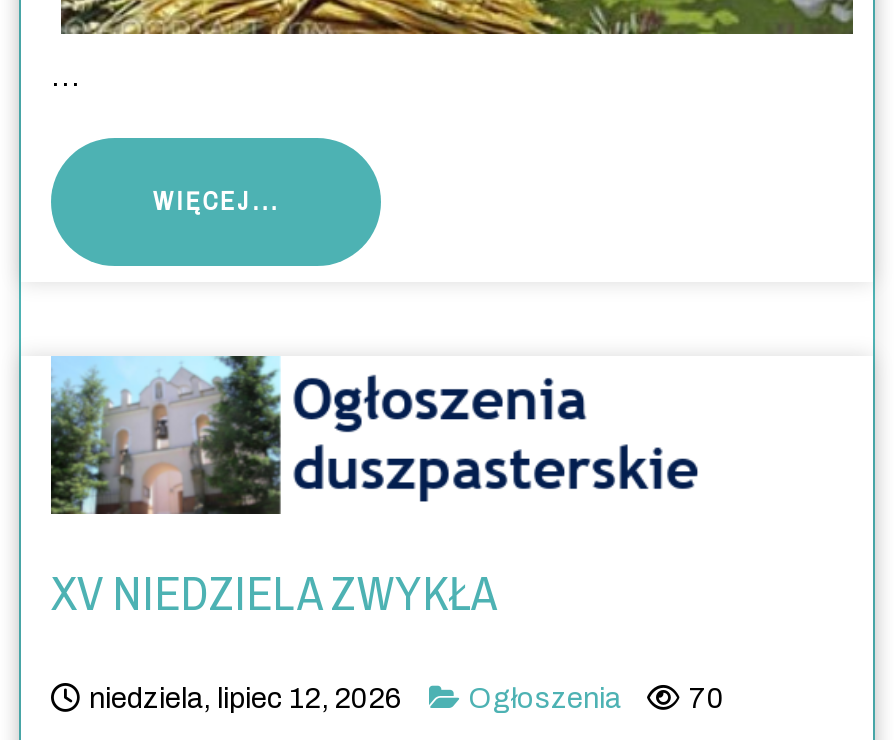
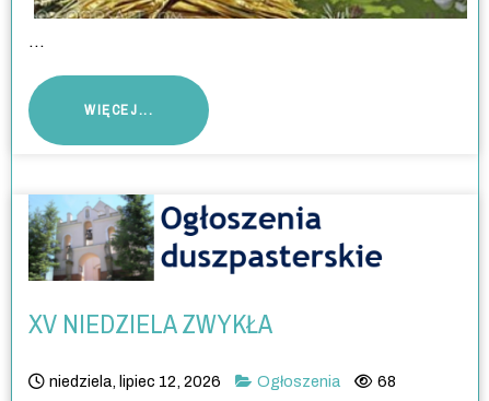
- niedziela, lipiec 12, 2026 Ogłoszenia 70
+ niedziela, lipiec 12, 2026 Ogłoszenia 68
